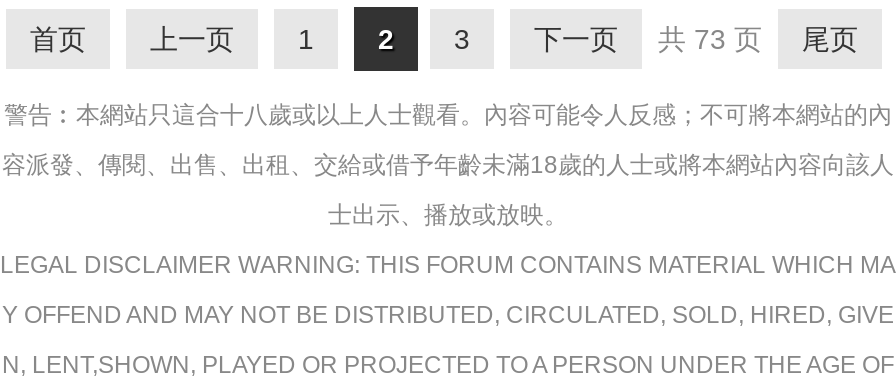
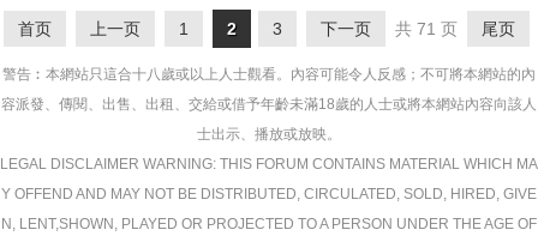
- 首页 上一页 1 2 3 下一页 共 73 页 尾页
+ 首页 上一页 1 2 3 下一页 共 71 页 尾页
